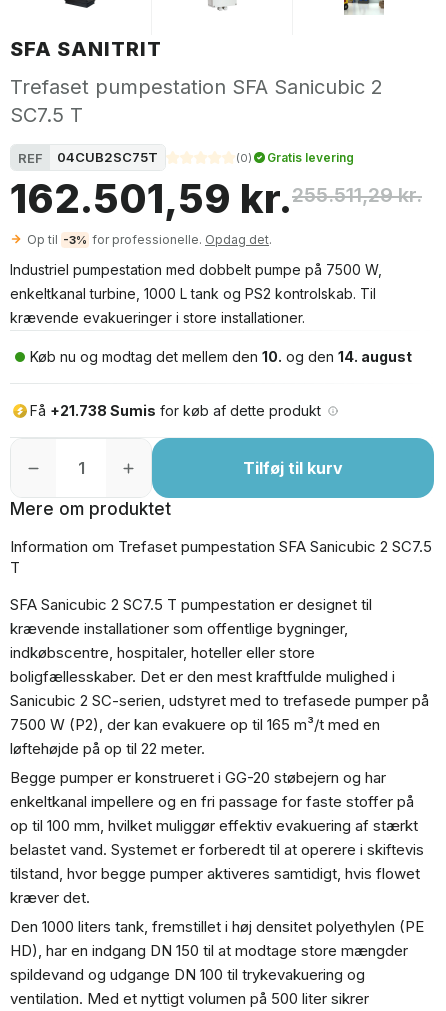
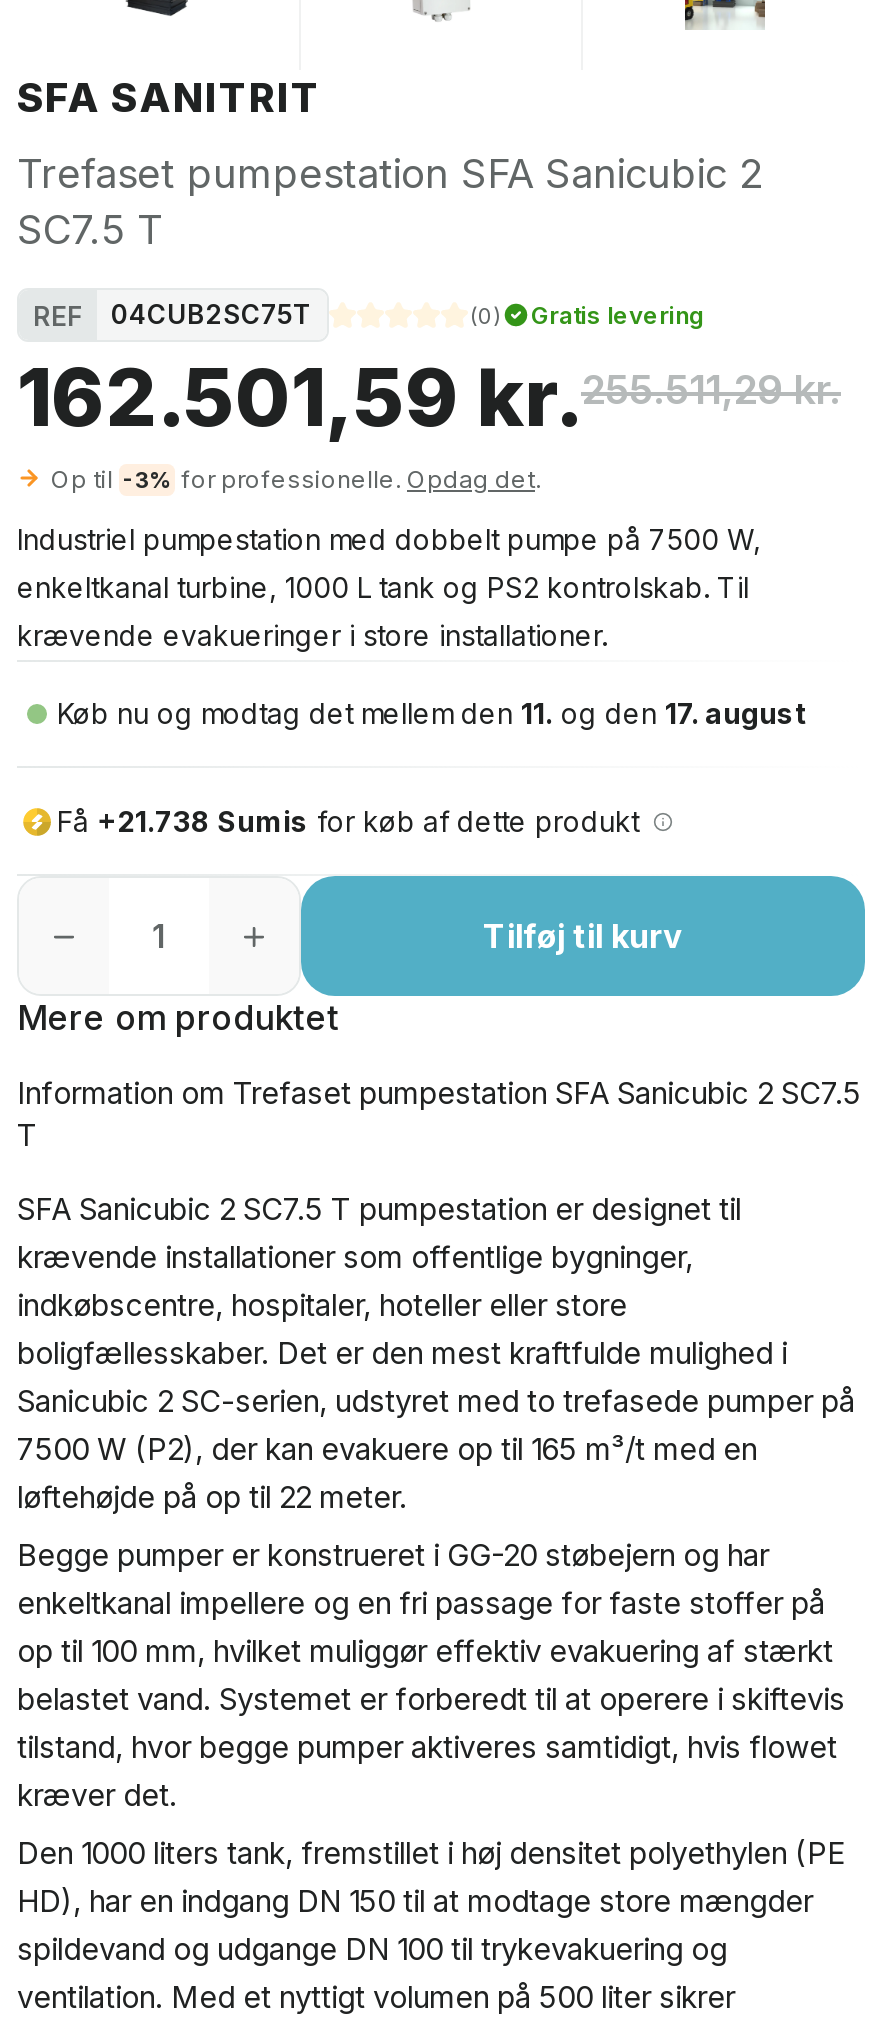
- Køb nu og modtag det mellem den 10. og den 14. august
+ Køb nu og modtag det mellem den 11. og den 17. august
